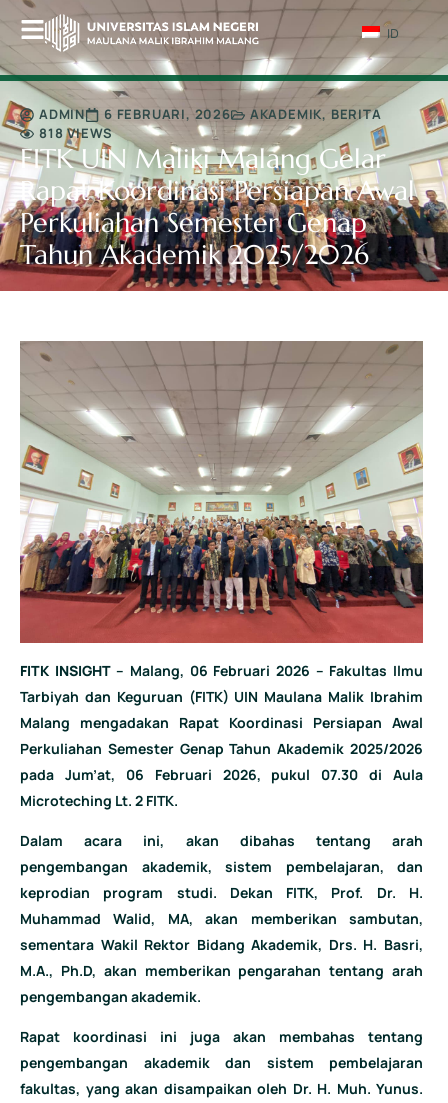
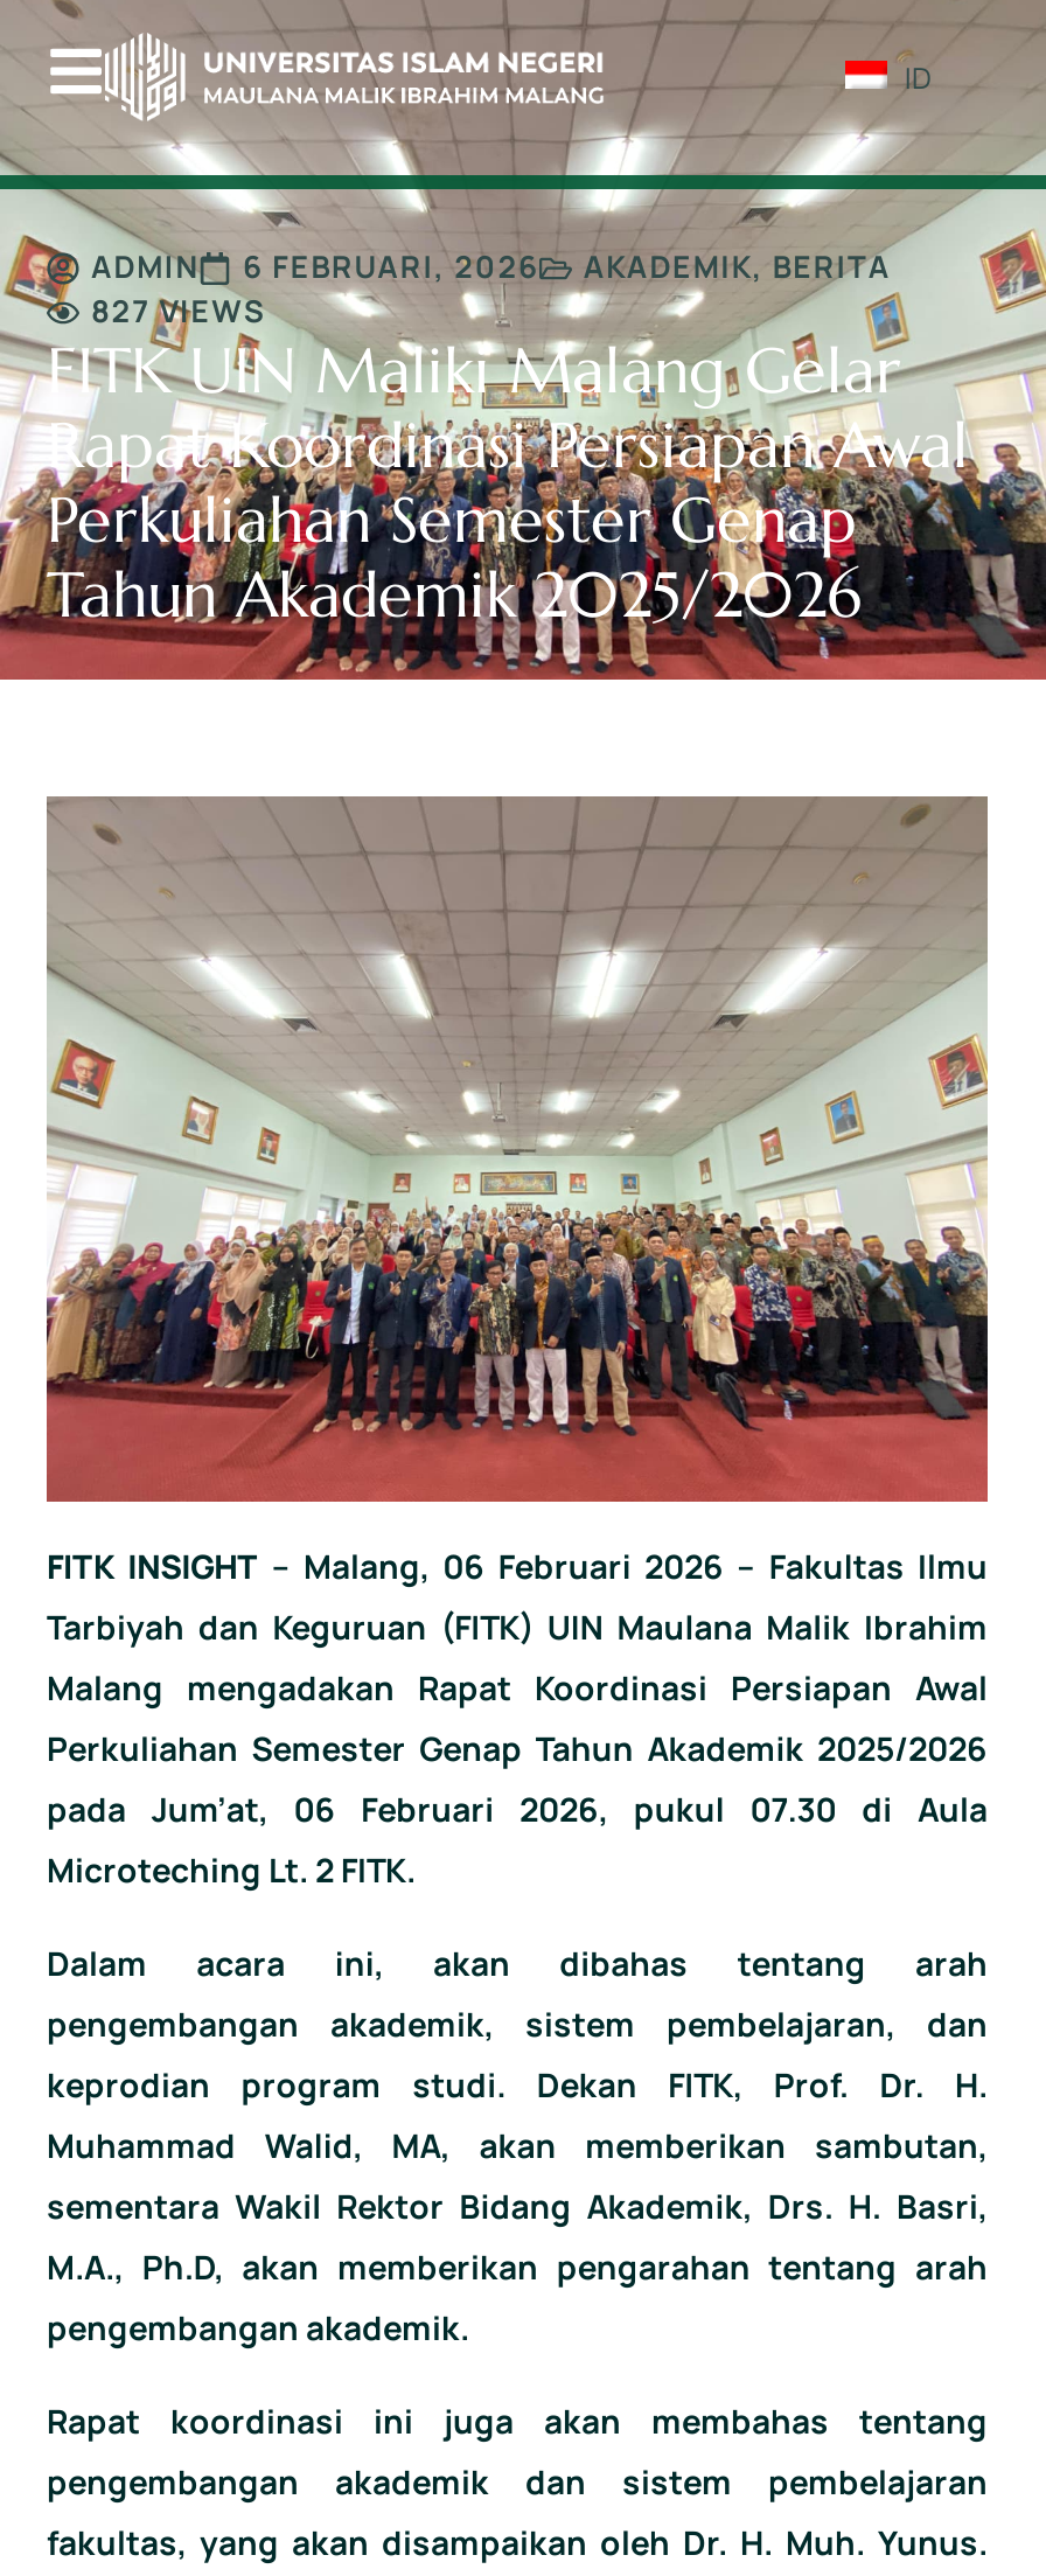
- 818 VIEWS
+ 827 VIEWS
